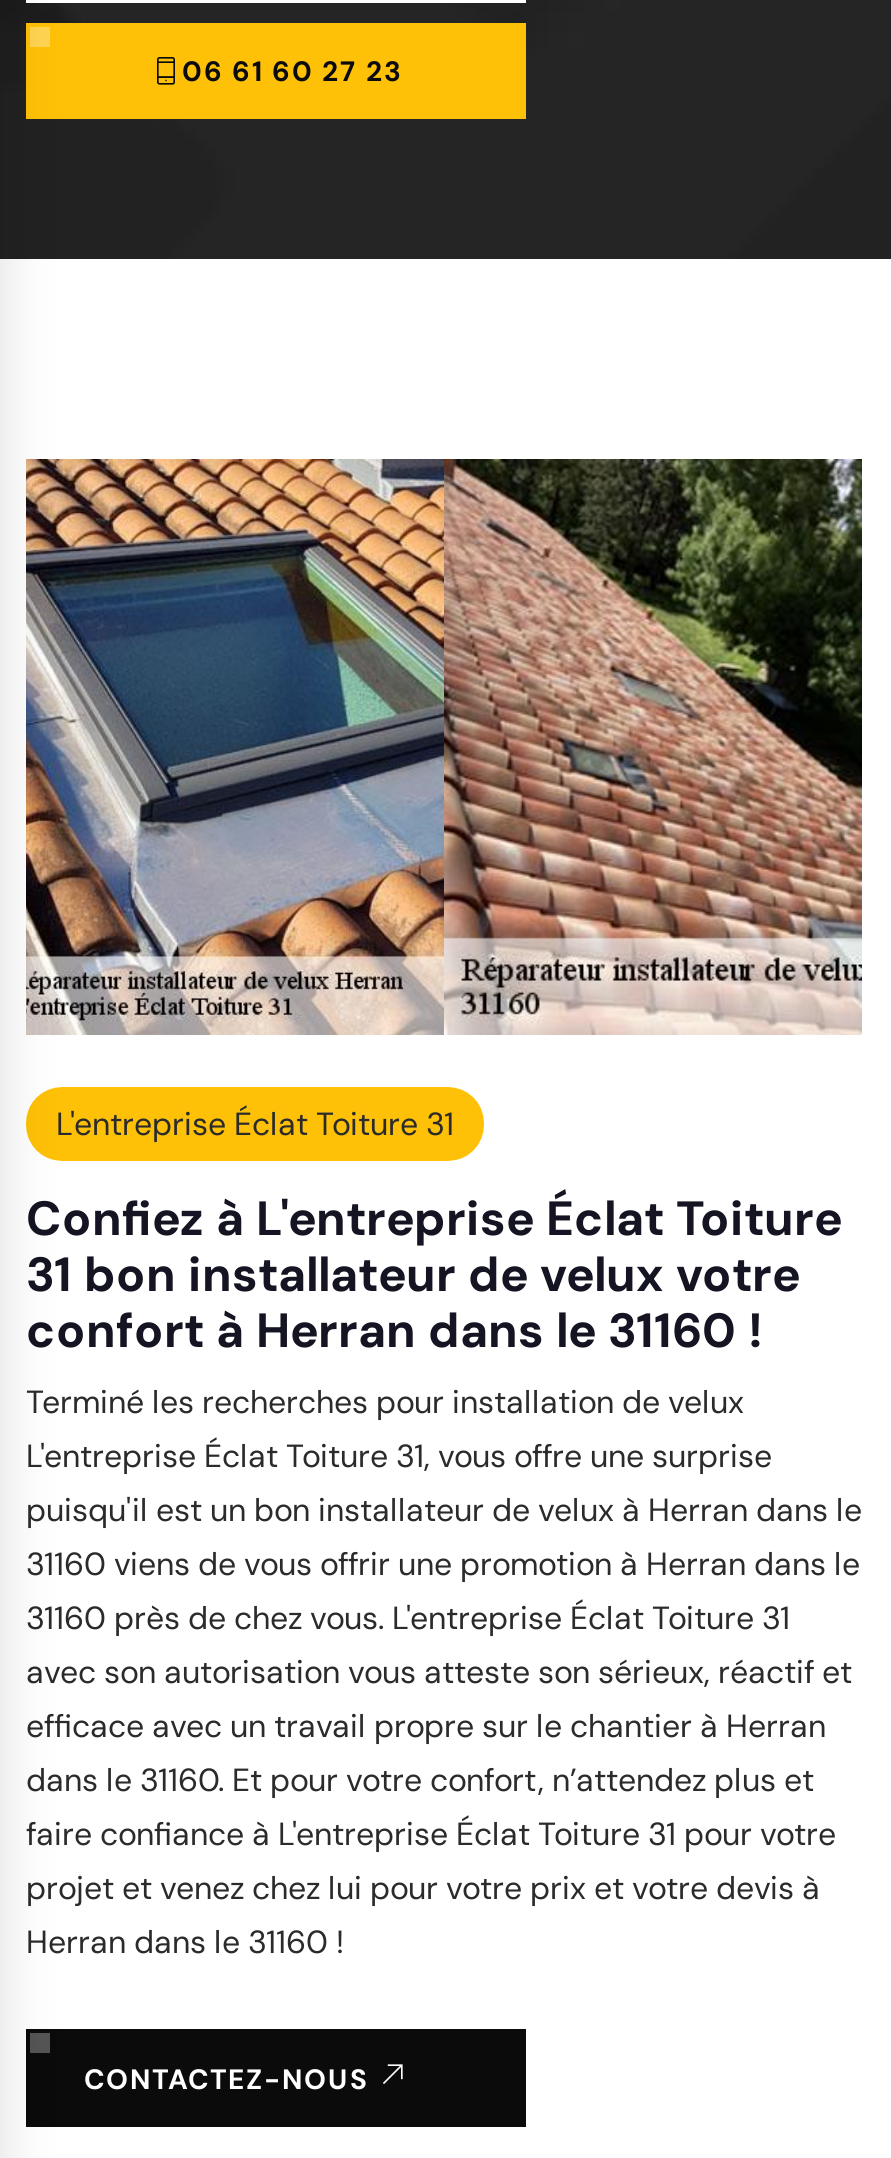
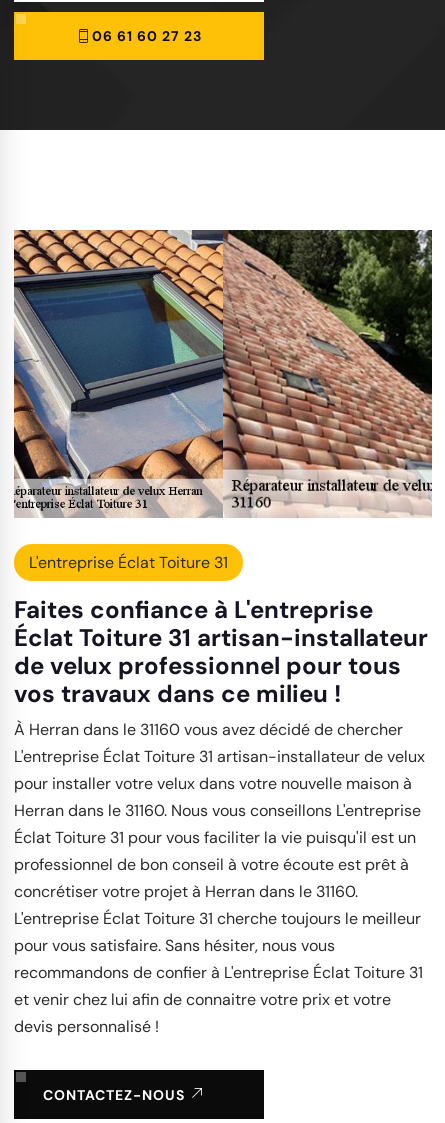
- Confiez à L'entreprise Éclat Toiture
- 31 bon installateur de velux votre
- confort à Herran dans le 31160 !
- Terminé les recherches pour installation de velux
- L'entreprise Éclat Toiture 31, vous offre une surprise
- puisqu'il est un bon installateur de velux à Herran dans le
- 31160 viens de vous offrir une promotion à Herran dans le
- 31160 près de chez vous. L'entreprise Éclat Toiture 31
- avec son autorisation vous atteste son sérieux, réactif et
- efficace avec un travail propre sur le chantier à Herran
- dans le 31160. Et pour votre confort, n’attendez plus et
- faire confiance à L'entreprise Éclat Toiture 31 pour votre
- projet et venez chez lui pour votre prix et votre devis à
- Herran dans le 31160 !
+ Faites confiance à L'entreprise
+ Éclat Toiture 31 artisan-installateur
+ de velux professionnel pour tous
+ vos travaux dans ce milieu !
+ À Herran dans le 31160 vous avez décidé de chercher
+ L'entreprise Éclat Toiture 31 artisan-installateur de velux
+ pour installer votre velux dans votre nouvelle maison à
+ Herran dans le 31160. Nous vous conseillons L'entreprise
+ Éclat Toiture 31 pour vous faciliter la vie puisqu'il est un
+ professionnel de bon conseil à votre écoute est prêt à
+ concrétiser votre projet à Herran dans le 31160.
+ L'entreprise Éclat Toiture 31 cherche toujours le meilleur
+ pour vous satisfaire. Sans hésiter, nous vous
+ recommandons de confier à L'entreprise Éclat Toiture 31
+ et venir chez lui afin de connaitre votre prix et votre
+ devis personnalisé !
